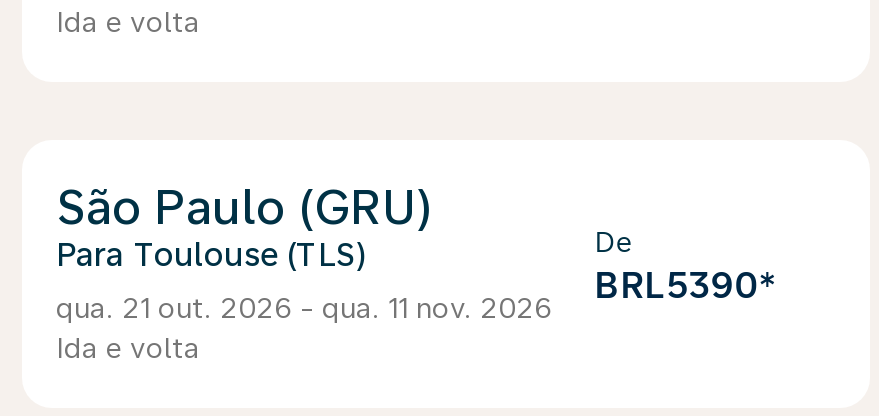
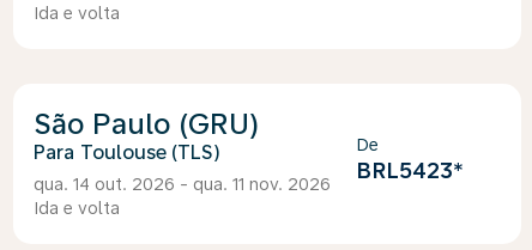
- BRL5390*
+ BRL5423*

- qua. 21 out. 2026 - qua. 11 nov. 2026
+ qua. 14 out. 2026 - qua. 11 nov. 2026
